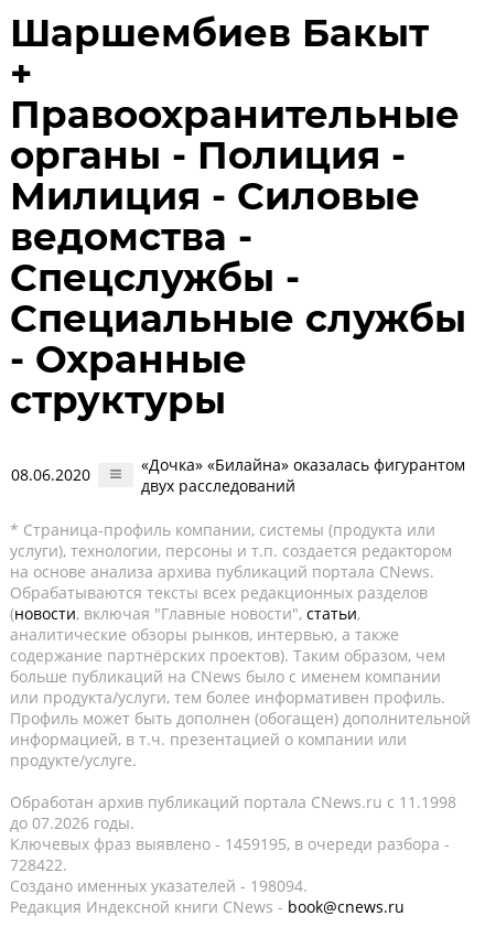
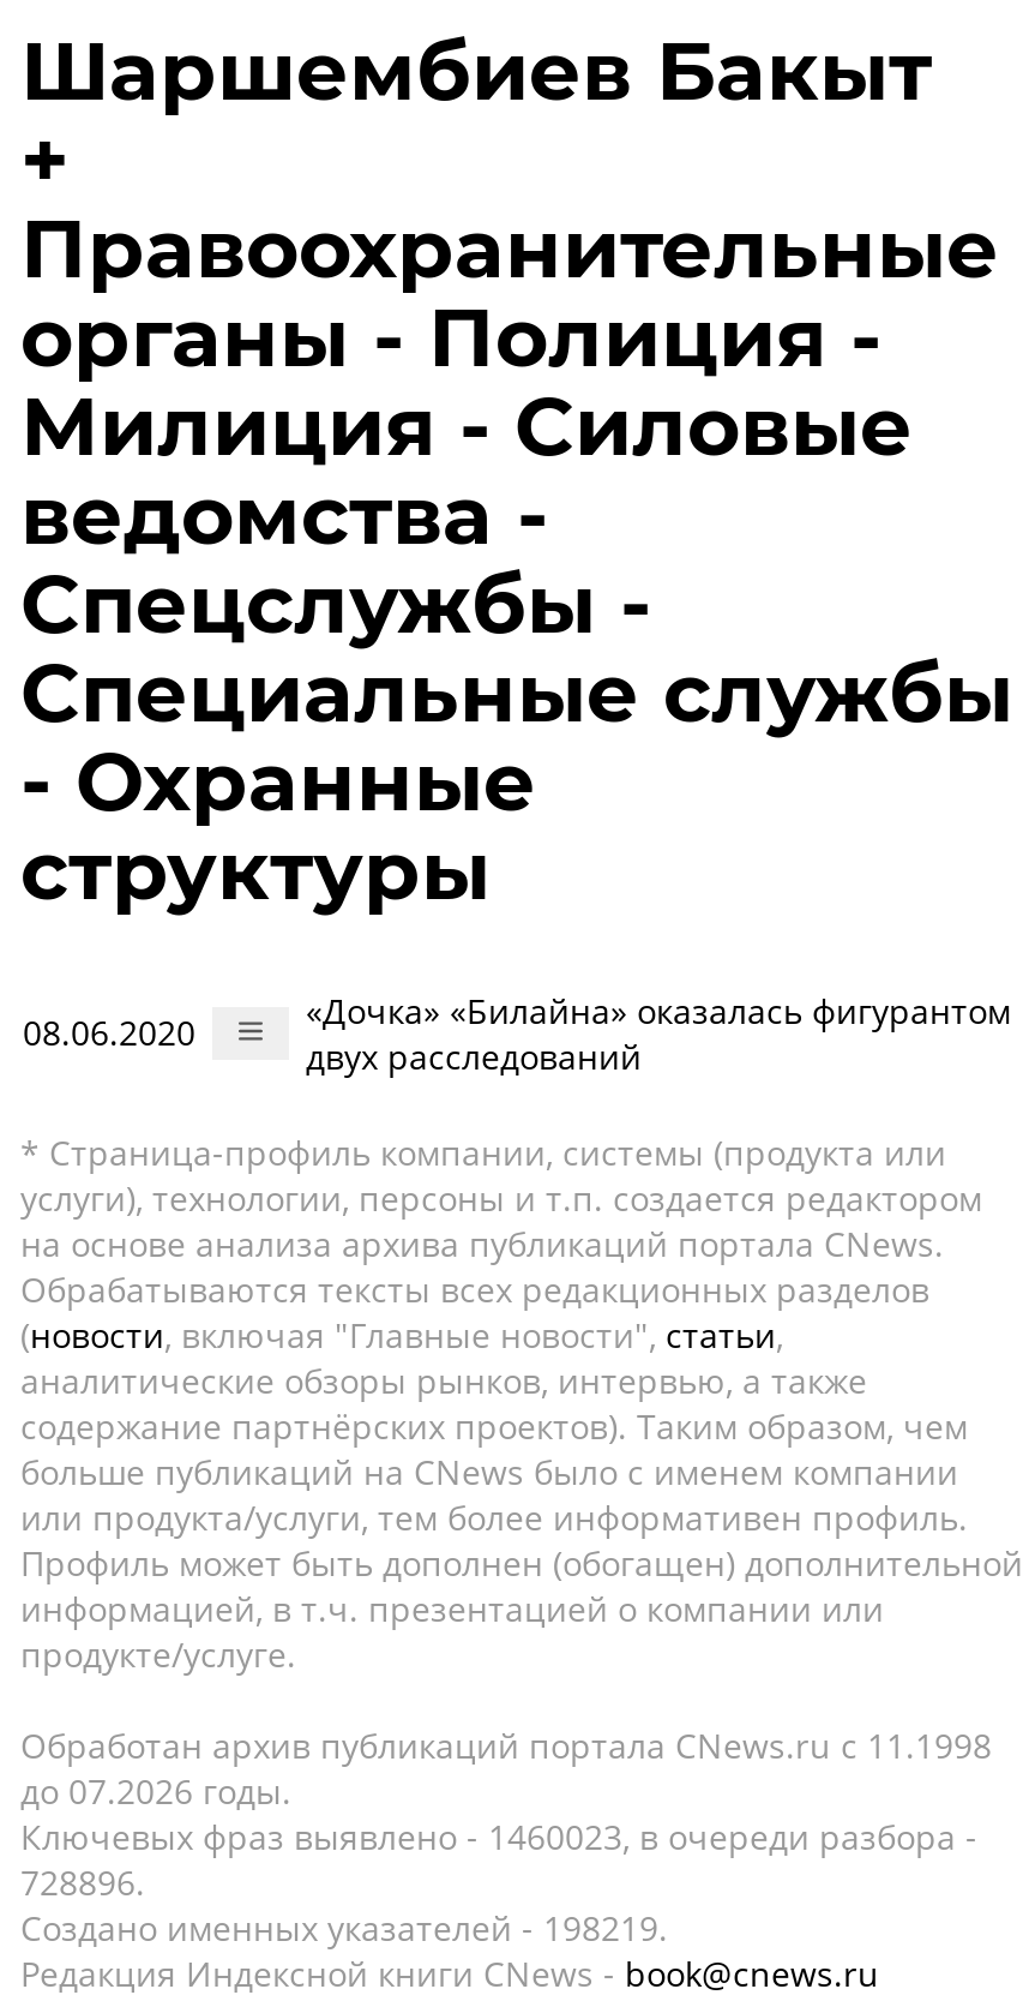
- Ключевых фраз выявлено - 1459195, в очереди разбора -
+ Ключевых фраз выявлено - 1460023, в очереди разбора -

- 728422.
+ 728896.

- Создано именных указателей - 198094.
+ Создано именных указателей - 198219.
